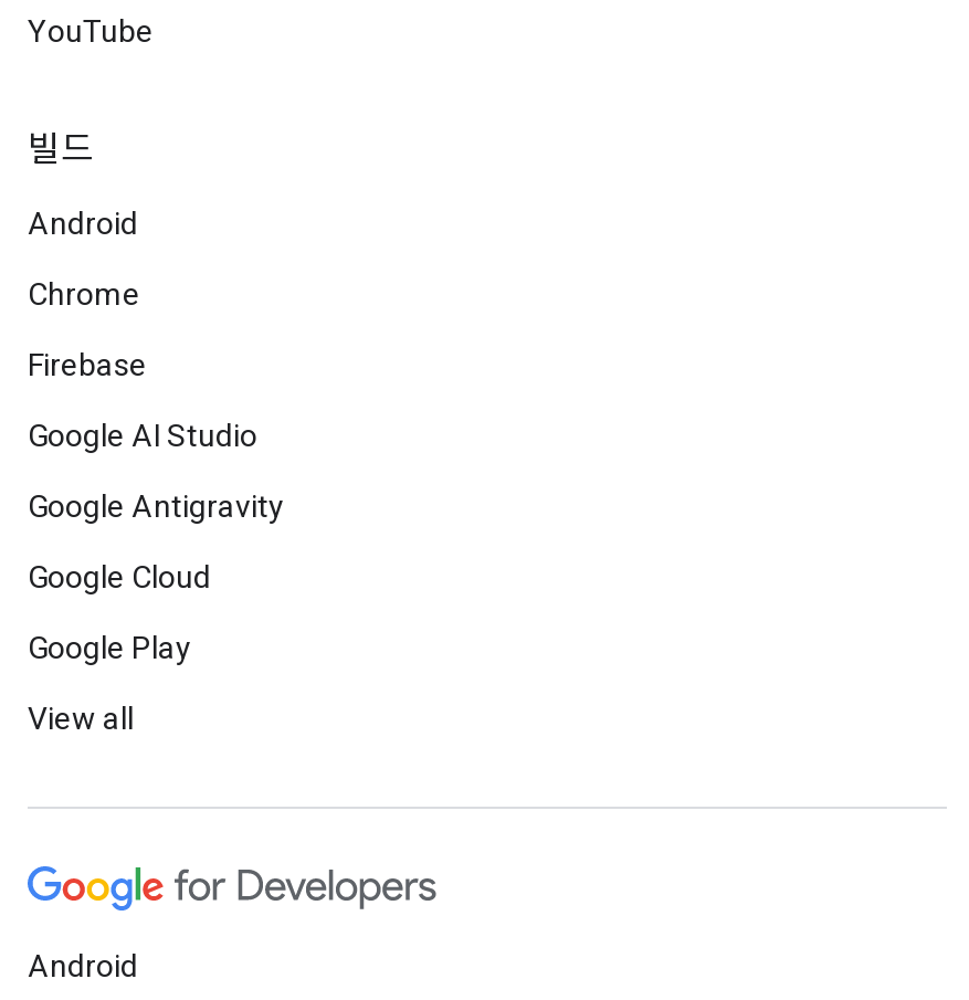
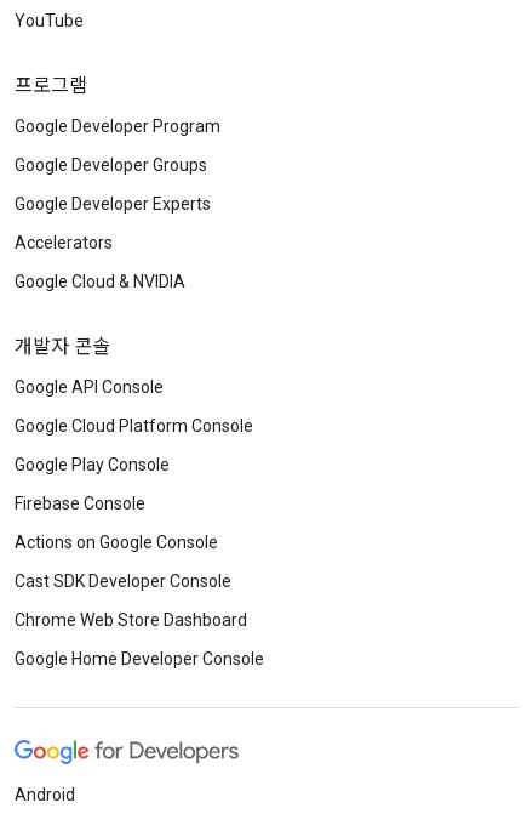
- 빌드
- Android
- Chrome
- Firebase
- Google AI Studio
- Google Antigravity
- Google Cloud
- Google Play
- View all
+ 프로그램
+ Google Developer Program
+ Google Developer Groups
+ Google Developer Experts
+ Accelerators
+ Google Cloud & NVIDIA
+ 개발자 콘솔
+ Google API Console
+ Google Cloud Platform Console
+ Google Play Console
+ Firebase Console
+ Actions on Google Console
+ Cast SDK Developer Console
+ Chrome Web Store Dashboard
+ Google Home Developer Console
